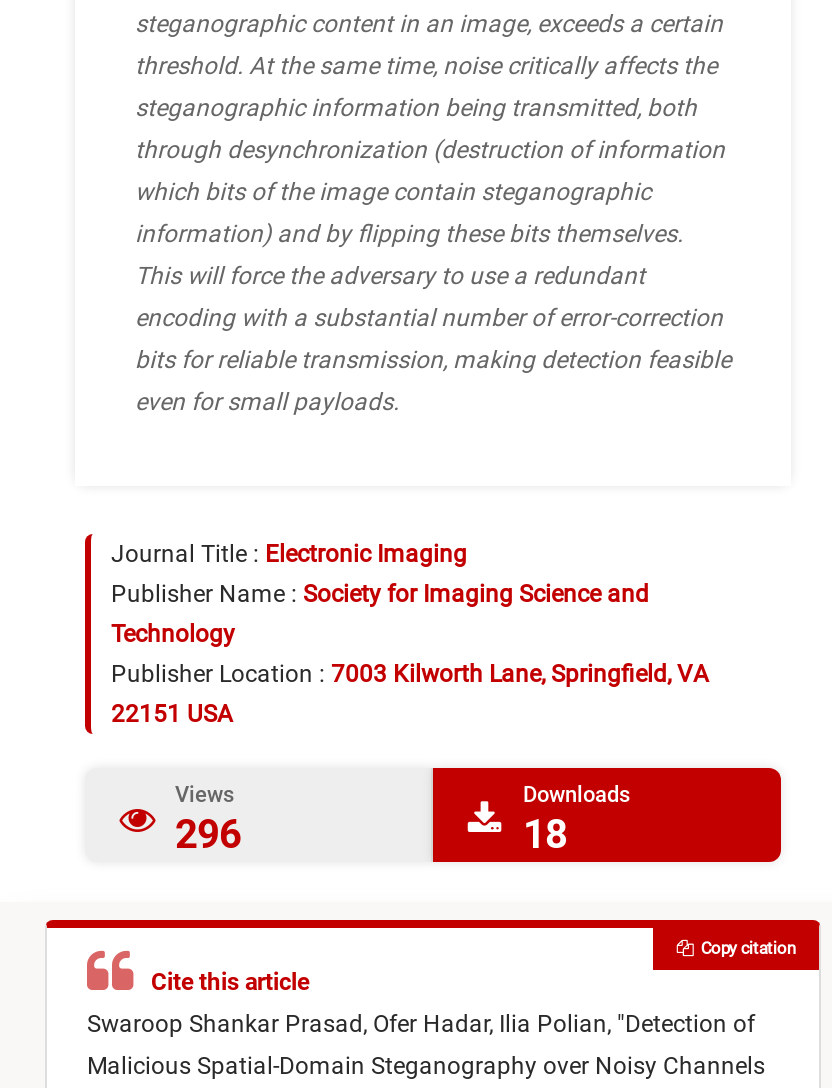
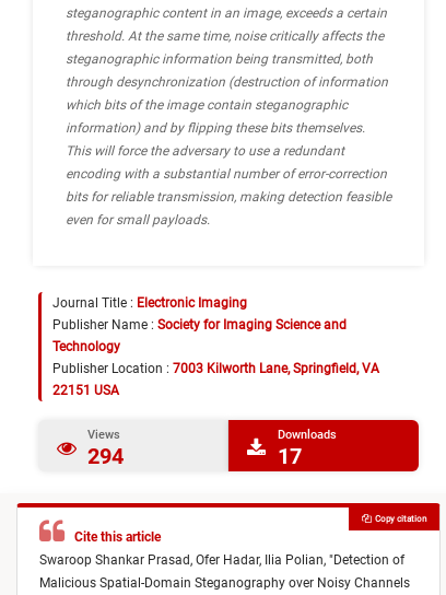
- 296
+ 294

- 18
+ 17
